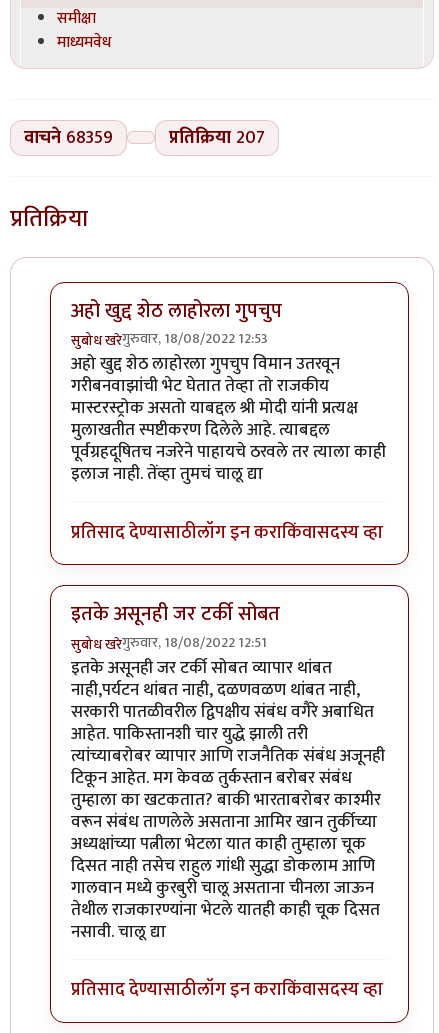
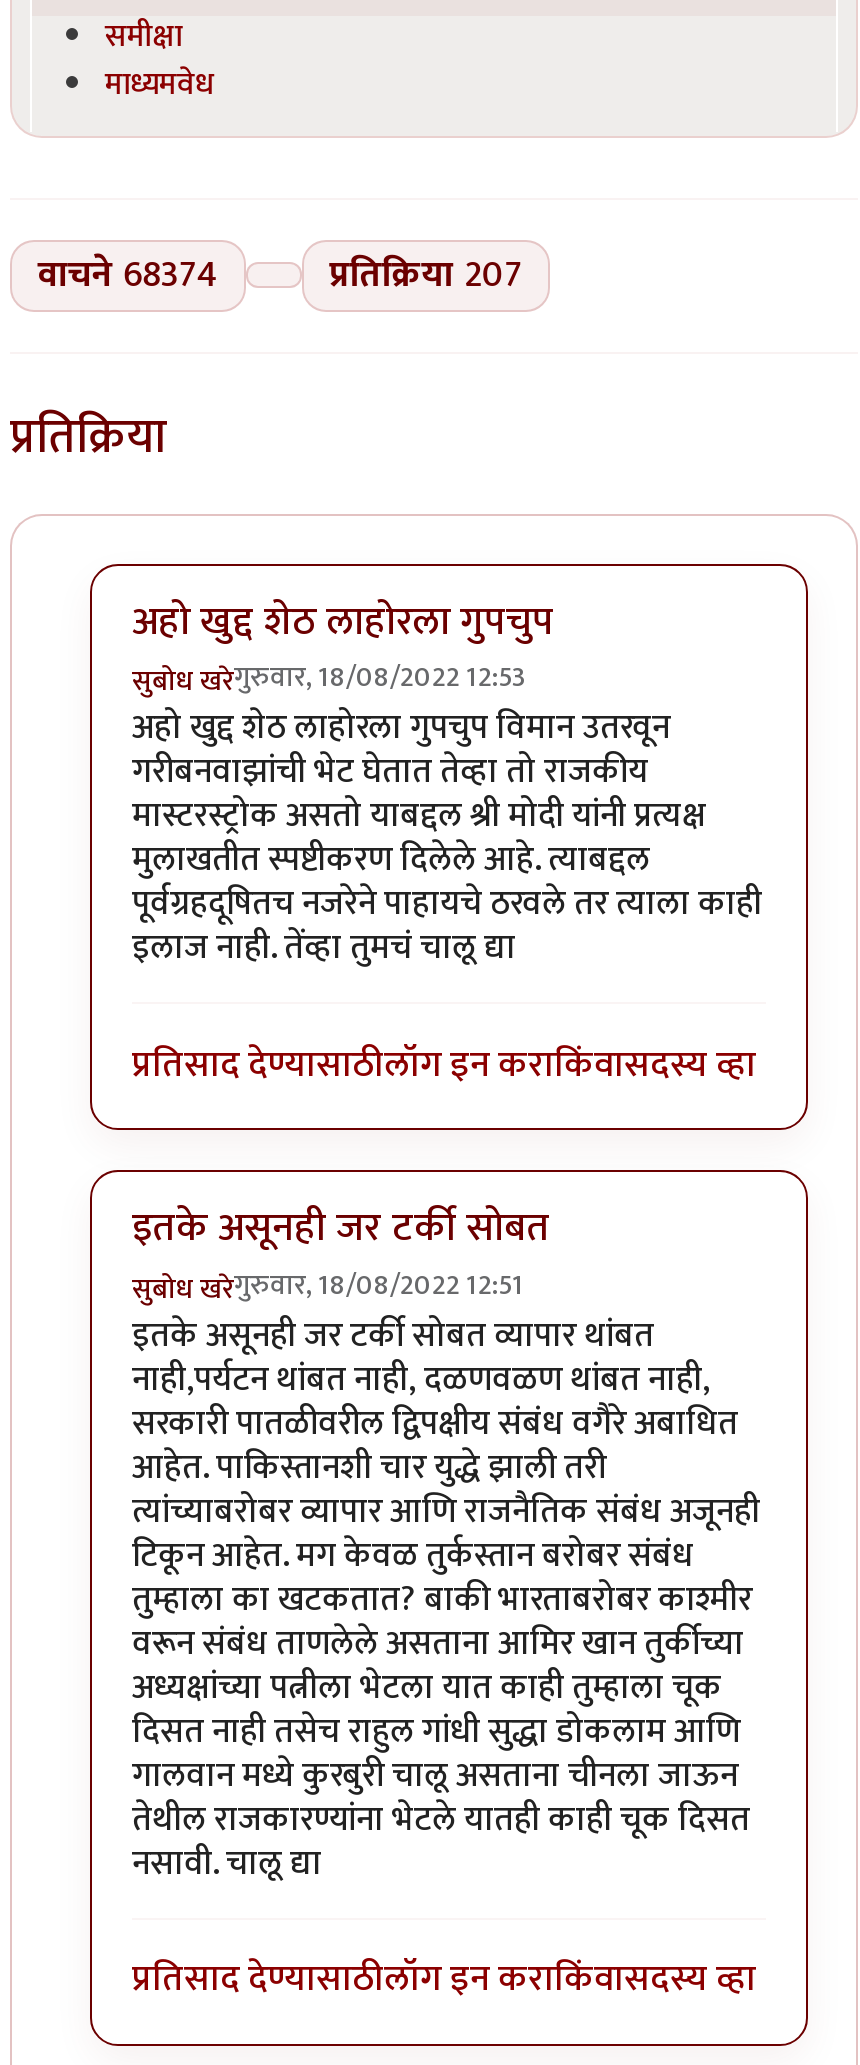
- वाचने 68359 प्रतिक्रिया 207
+ वाचने 68374 प्रतिक्रिया 207
